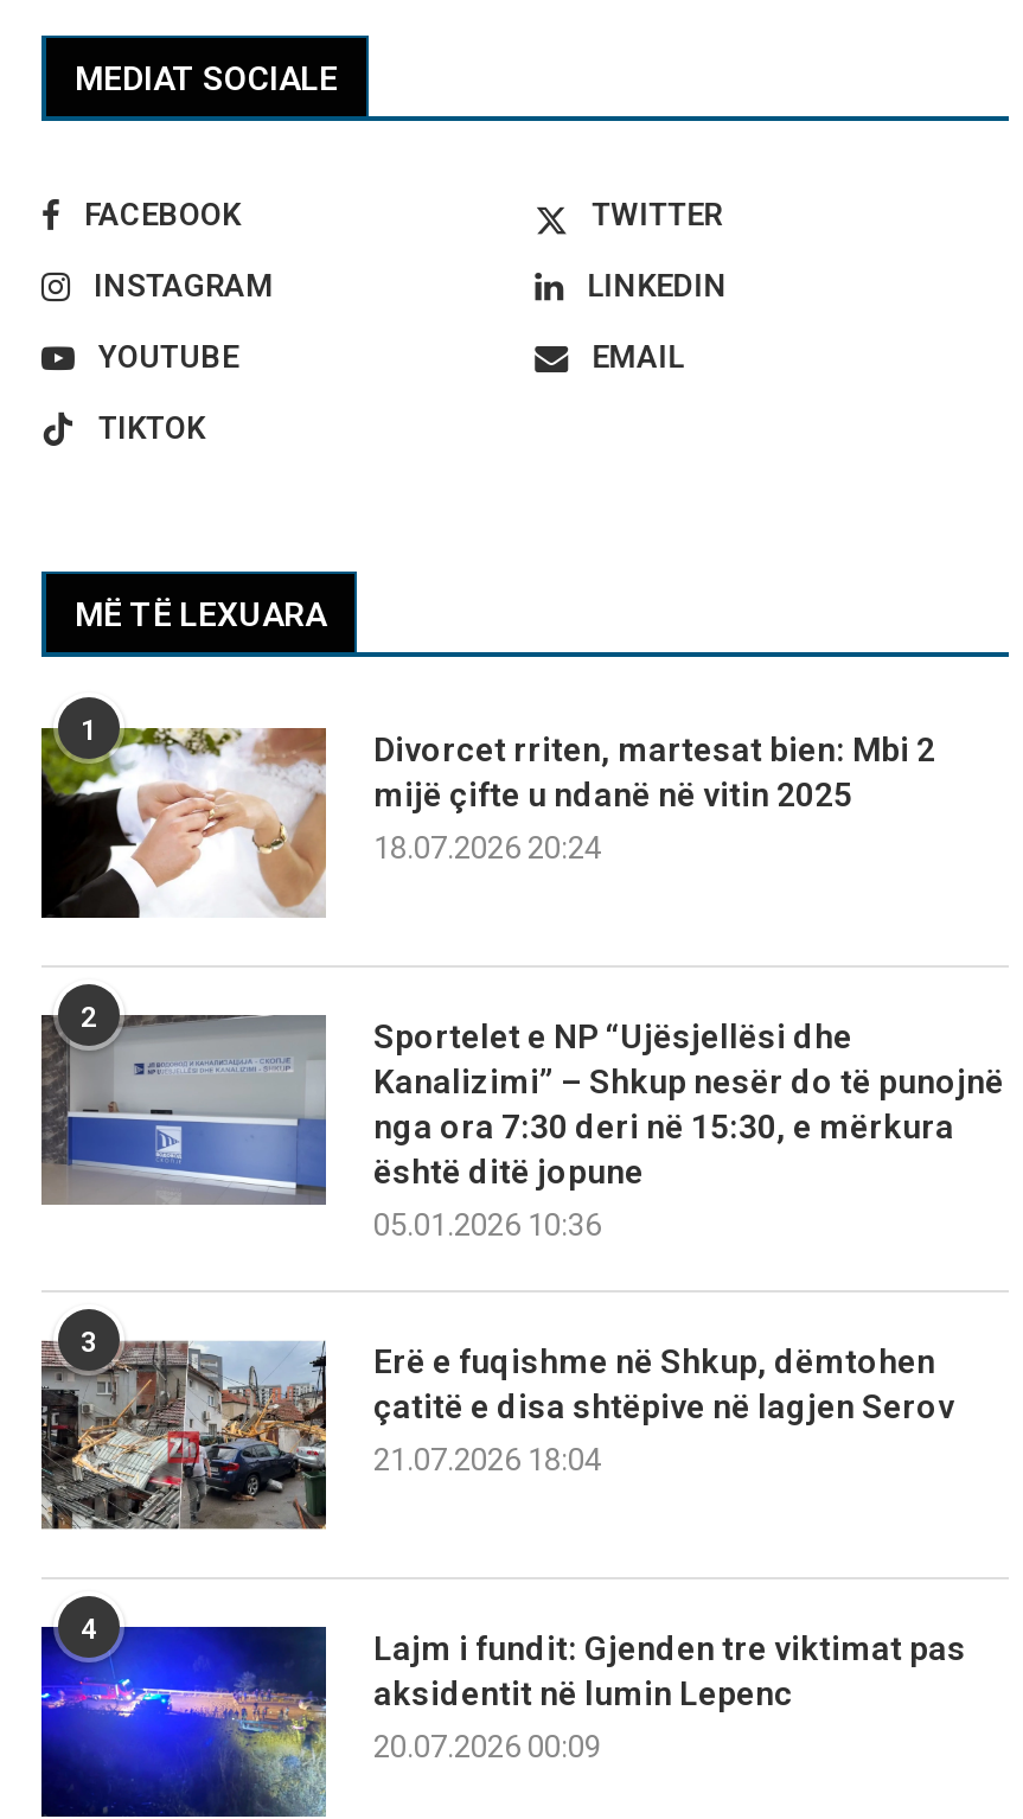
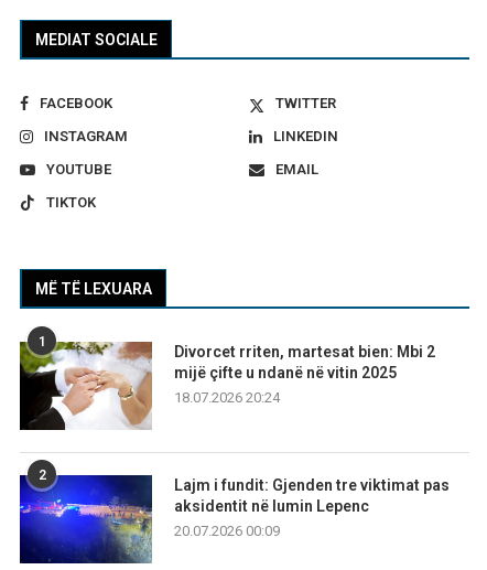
- [image]
- Sportelet e NP “Ujësjellësi dhe
- Kanalizimi” – Shkup nesër do të punojnë
- nga ora 7:30 deri në 15:30, e mërkura
- është ditë jopune
- 05.01.2026 10:36
- 3
- Erë e fuqishme në Shkup, dëmtohen
- çatitë e disa shtëpive në lagjen Serov
- 21.07.2026 18:04

- [image]
- 4
